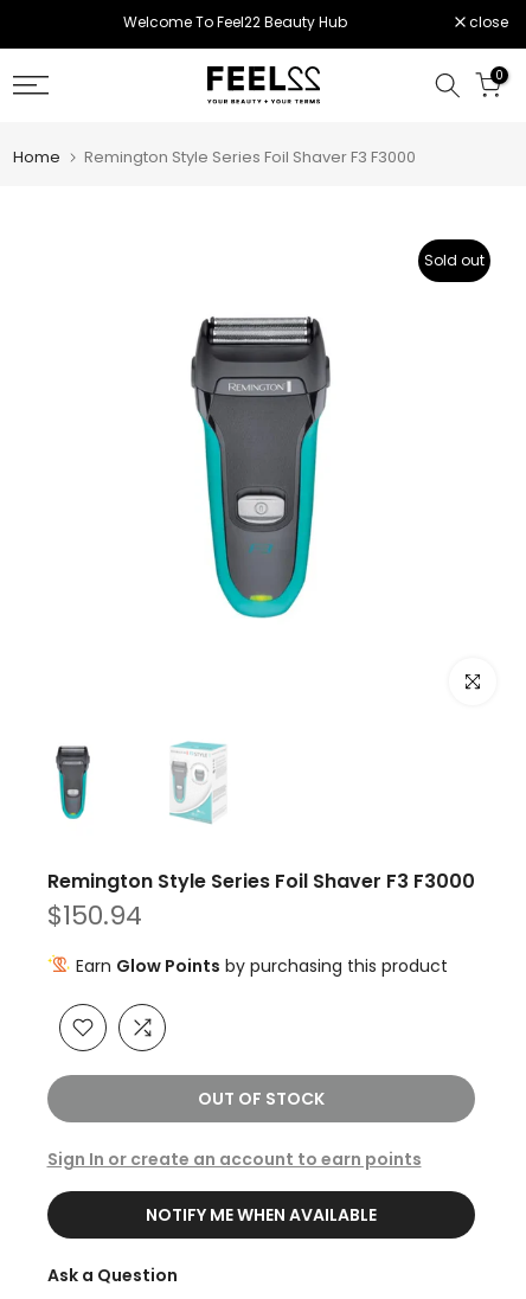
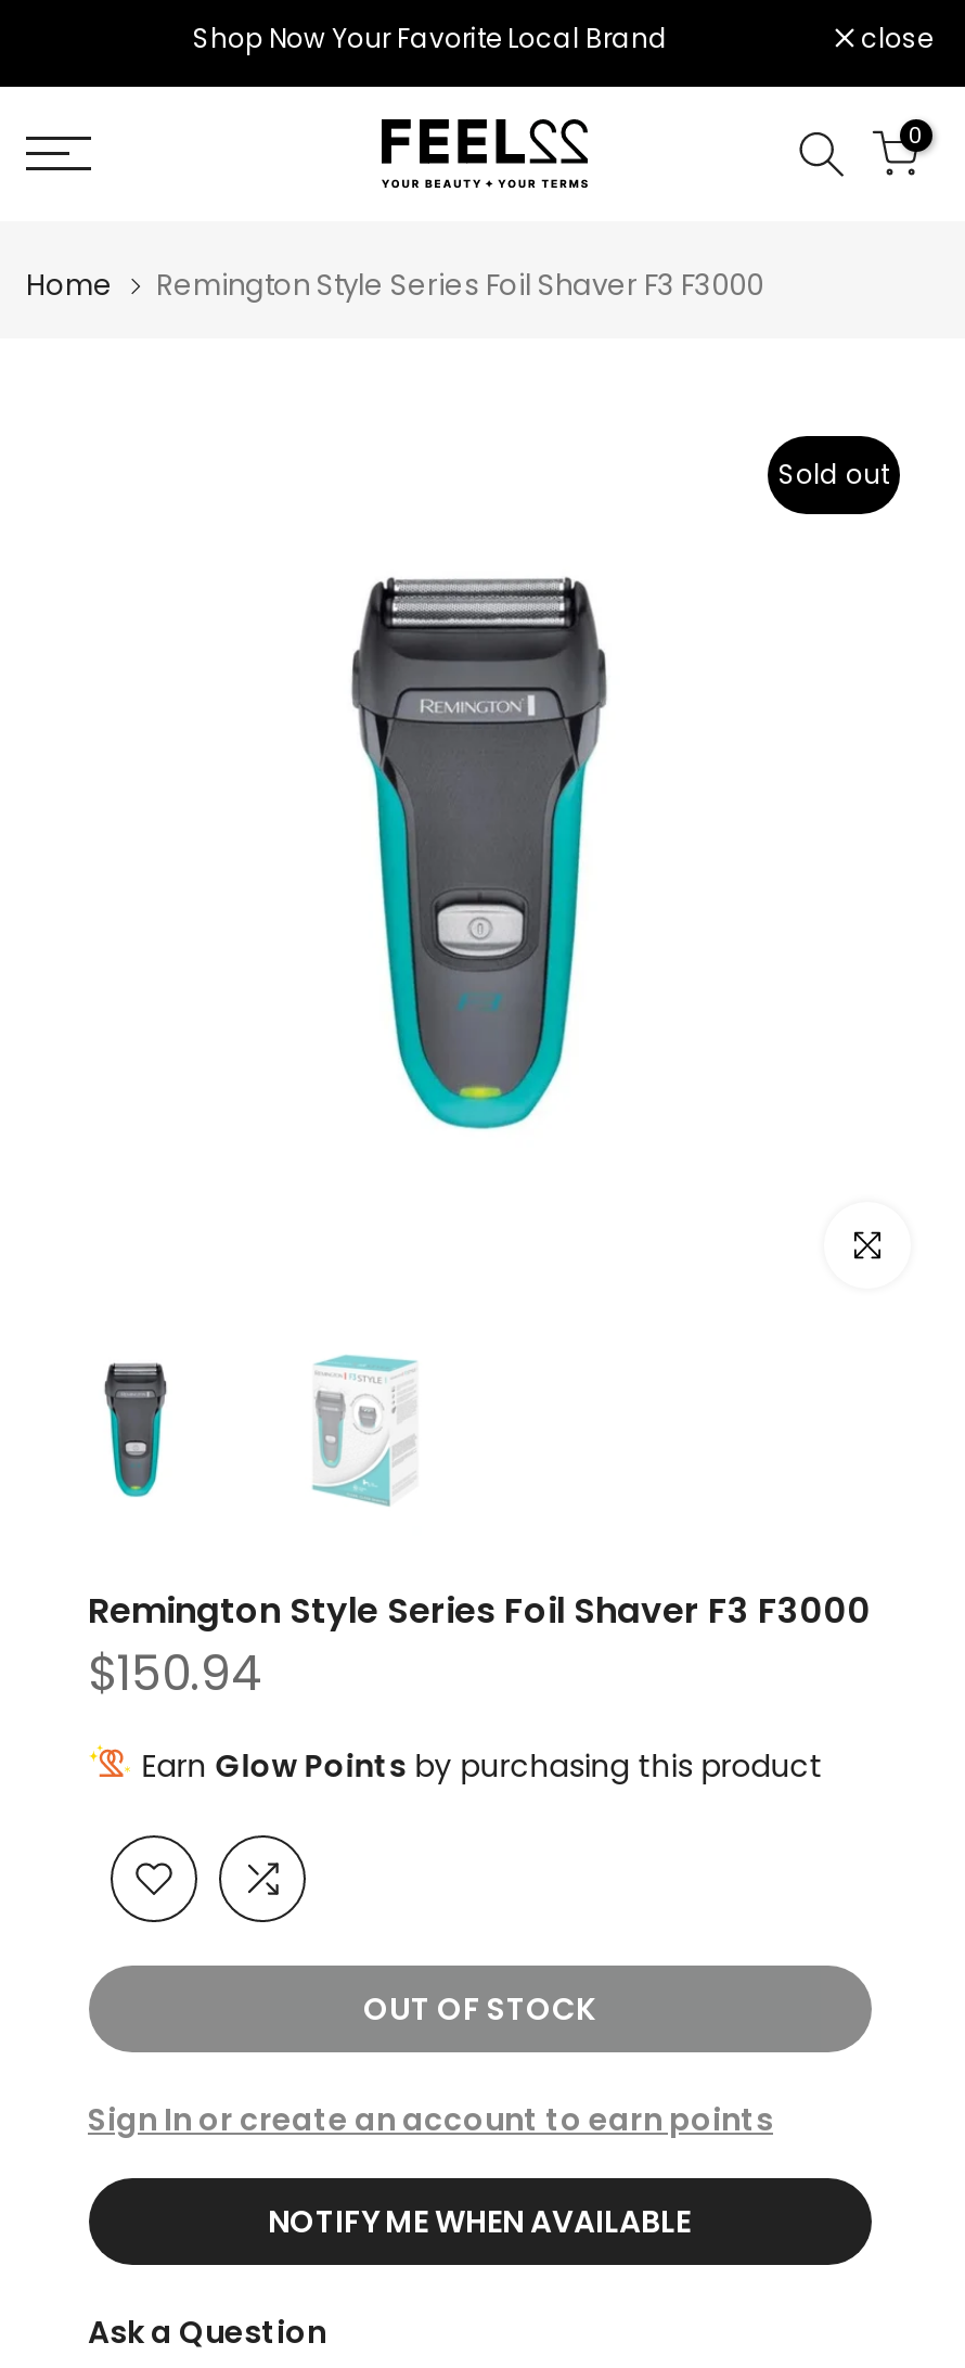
- Welcome To Feel22 Beauty Hub
+ Shop Now Your Favorite Local Brand
